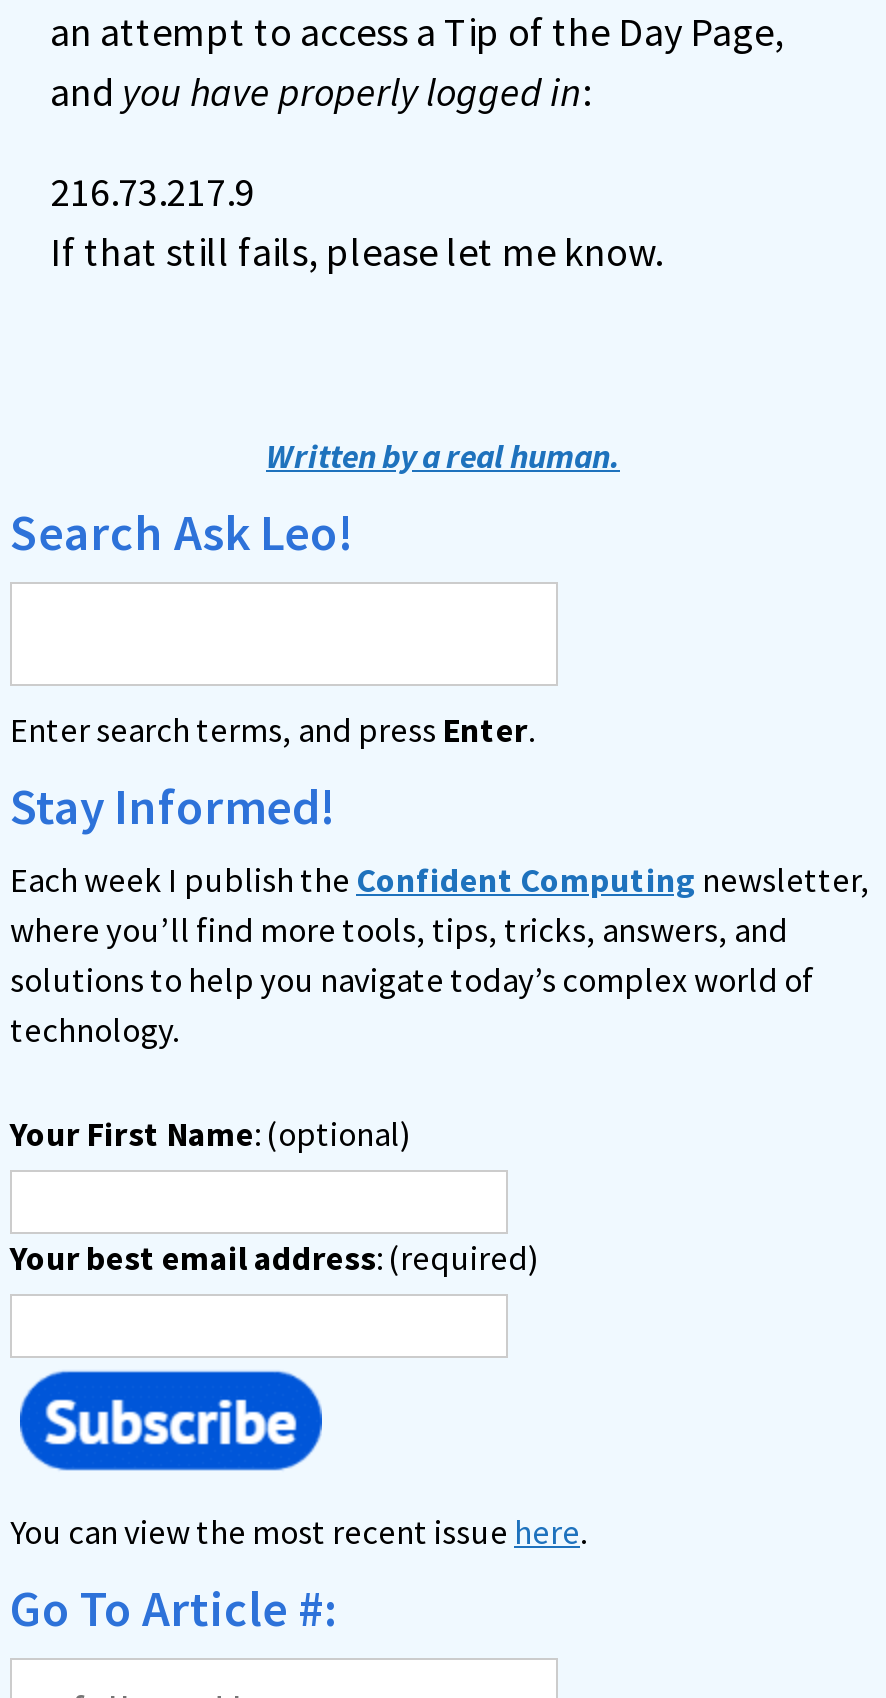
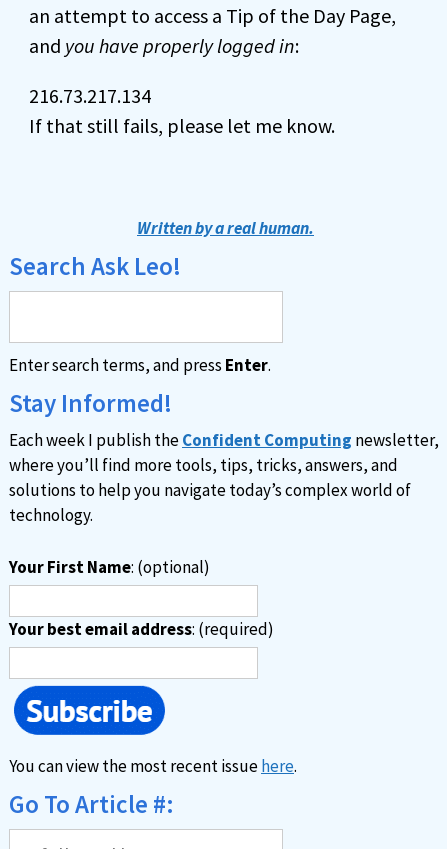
- 216.73.217.9
+ 216.73.217.134
